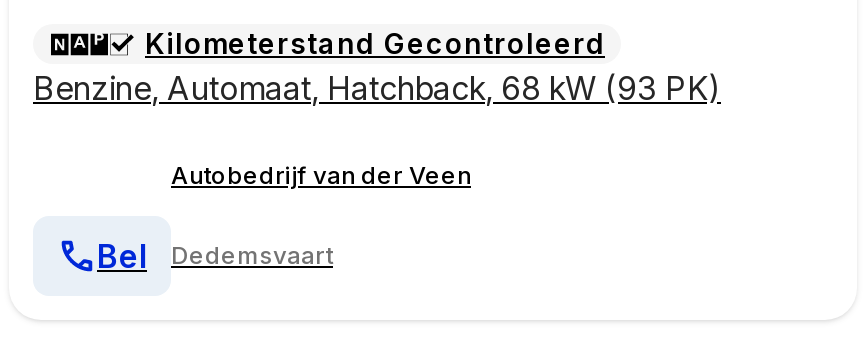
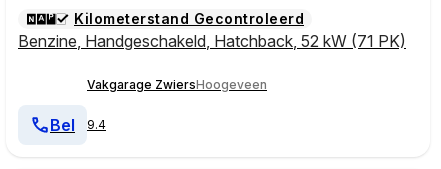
- Benzine, Automaat, Hatchback, 68 kW (93 PK)
+ Benzine, Handgeschakeld, Hatchback, 52 kW (71 PK)

- Autobedrijf van der Veen
+ Vakgarage ZwiersHoogeveen

- Dedemsvaart
+ 9.4
